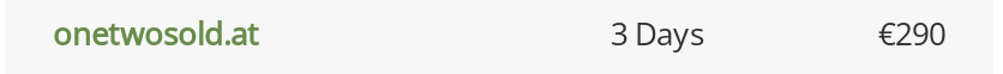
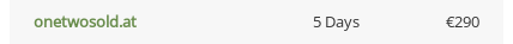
- 3 Days
+ 5 Days
